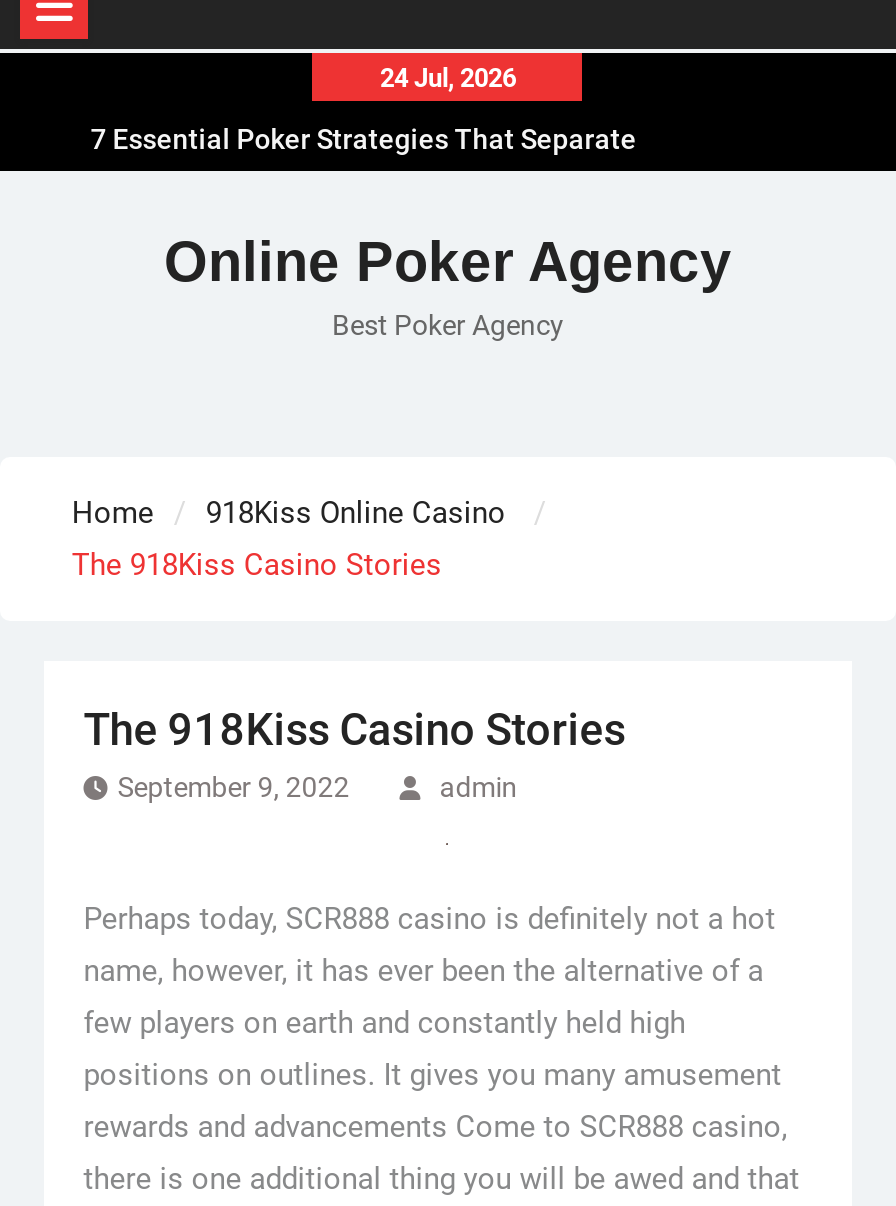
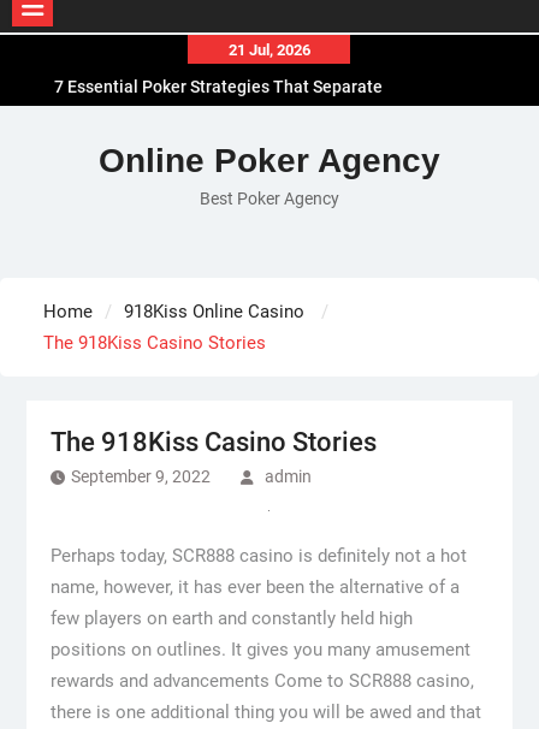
- 24 Jul, 2026
+ 21 Jul, 2026
